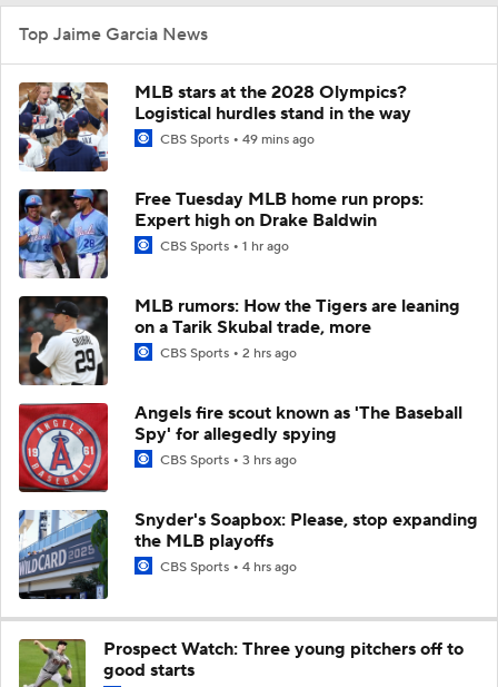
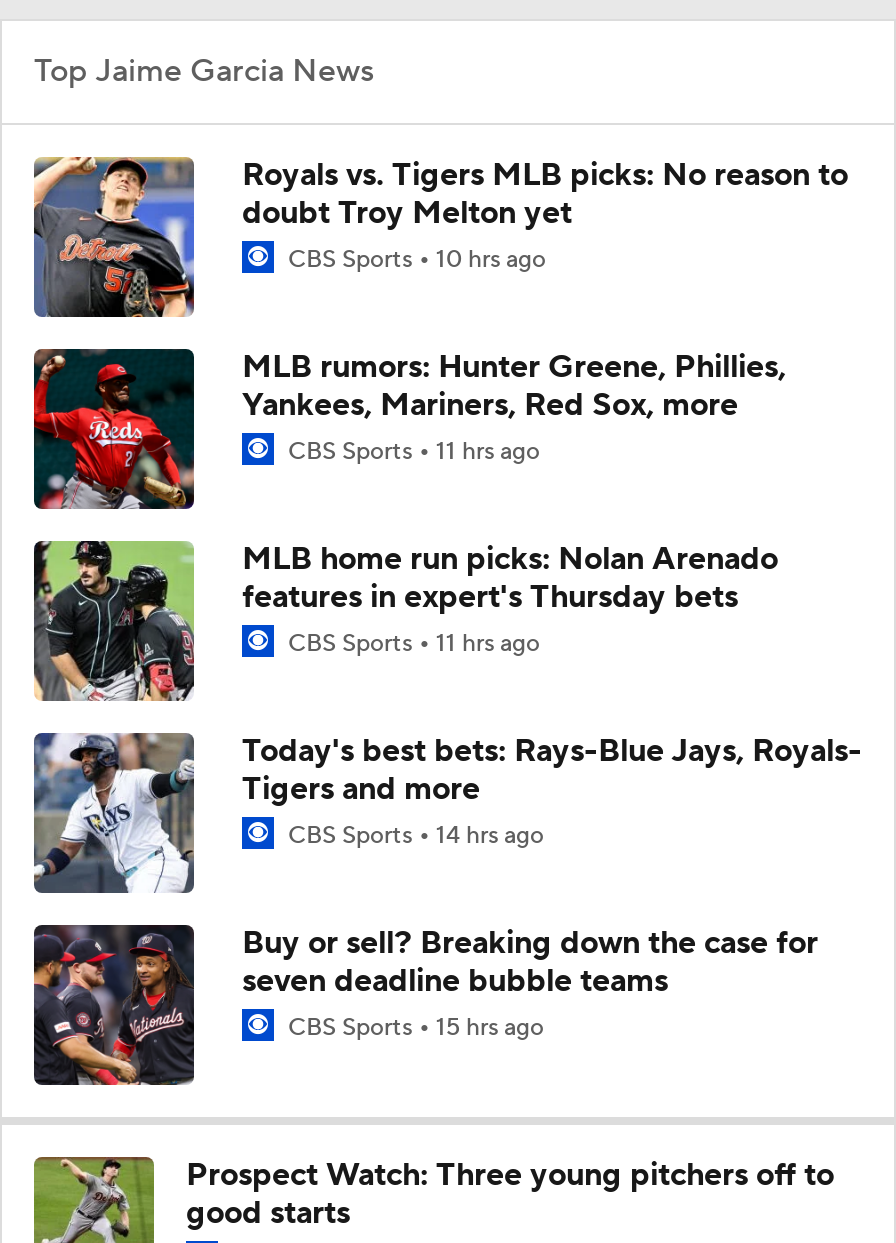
- [image]
- MLB stars at the 2028 Olympics?
- Logistical hurdles stand in the way
- CBS Sports 49 mins ago
+ [image]
+ Royals vs. Tigers MLB picks: No reason to
+ doubt Troy Melton yet
+ CBS Sports 10 hrs ago

- [image]
- Free Tuesday MLB home run props:
- Expert high on Drake Baldwin
- CBS Sports 1 hr ago
+ [image]
+ MLB rumors: Hunter Greene, Phillies,
+ Yankees, Mariners, Red Sox, more
+ CBS Sports 11 hrs ago

- [image]
- MLB rumors: How the Tigers are leaning
- on a Tarik Skubal trade, more
- CBS Sports 2 hrs ago
+ [image]
+ MLB home run picks: Nolan Arenado
+ features in expert's Thursday bets
+ CBS Sports 11 hrs ago

- [image]
- Angels fire scout known as 'The Baseball
- Spy' for allegedly spying
- CBS Sports 3 hrs ago
+ [image]
+ Today's best bets: Rays-Blue Jays, Royals-
+ Tigers and more
+ CBS Sports 14 hrs ago

- [image]
- Snyder's Soapbox: Please, stop expanding
- the MLB playoffs
- CBS Sports 4 hrs ago
+ [image]
+ Buy or sell? Breaking down the case for
+ seven deadline bubble teams
+ CBS Sports 15 hrs ago
